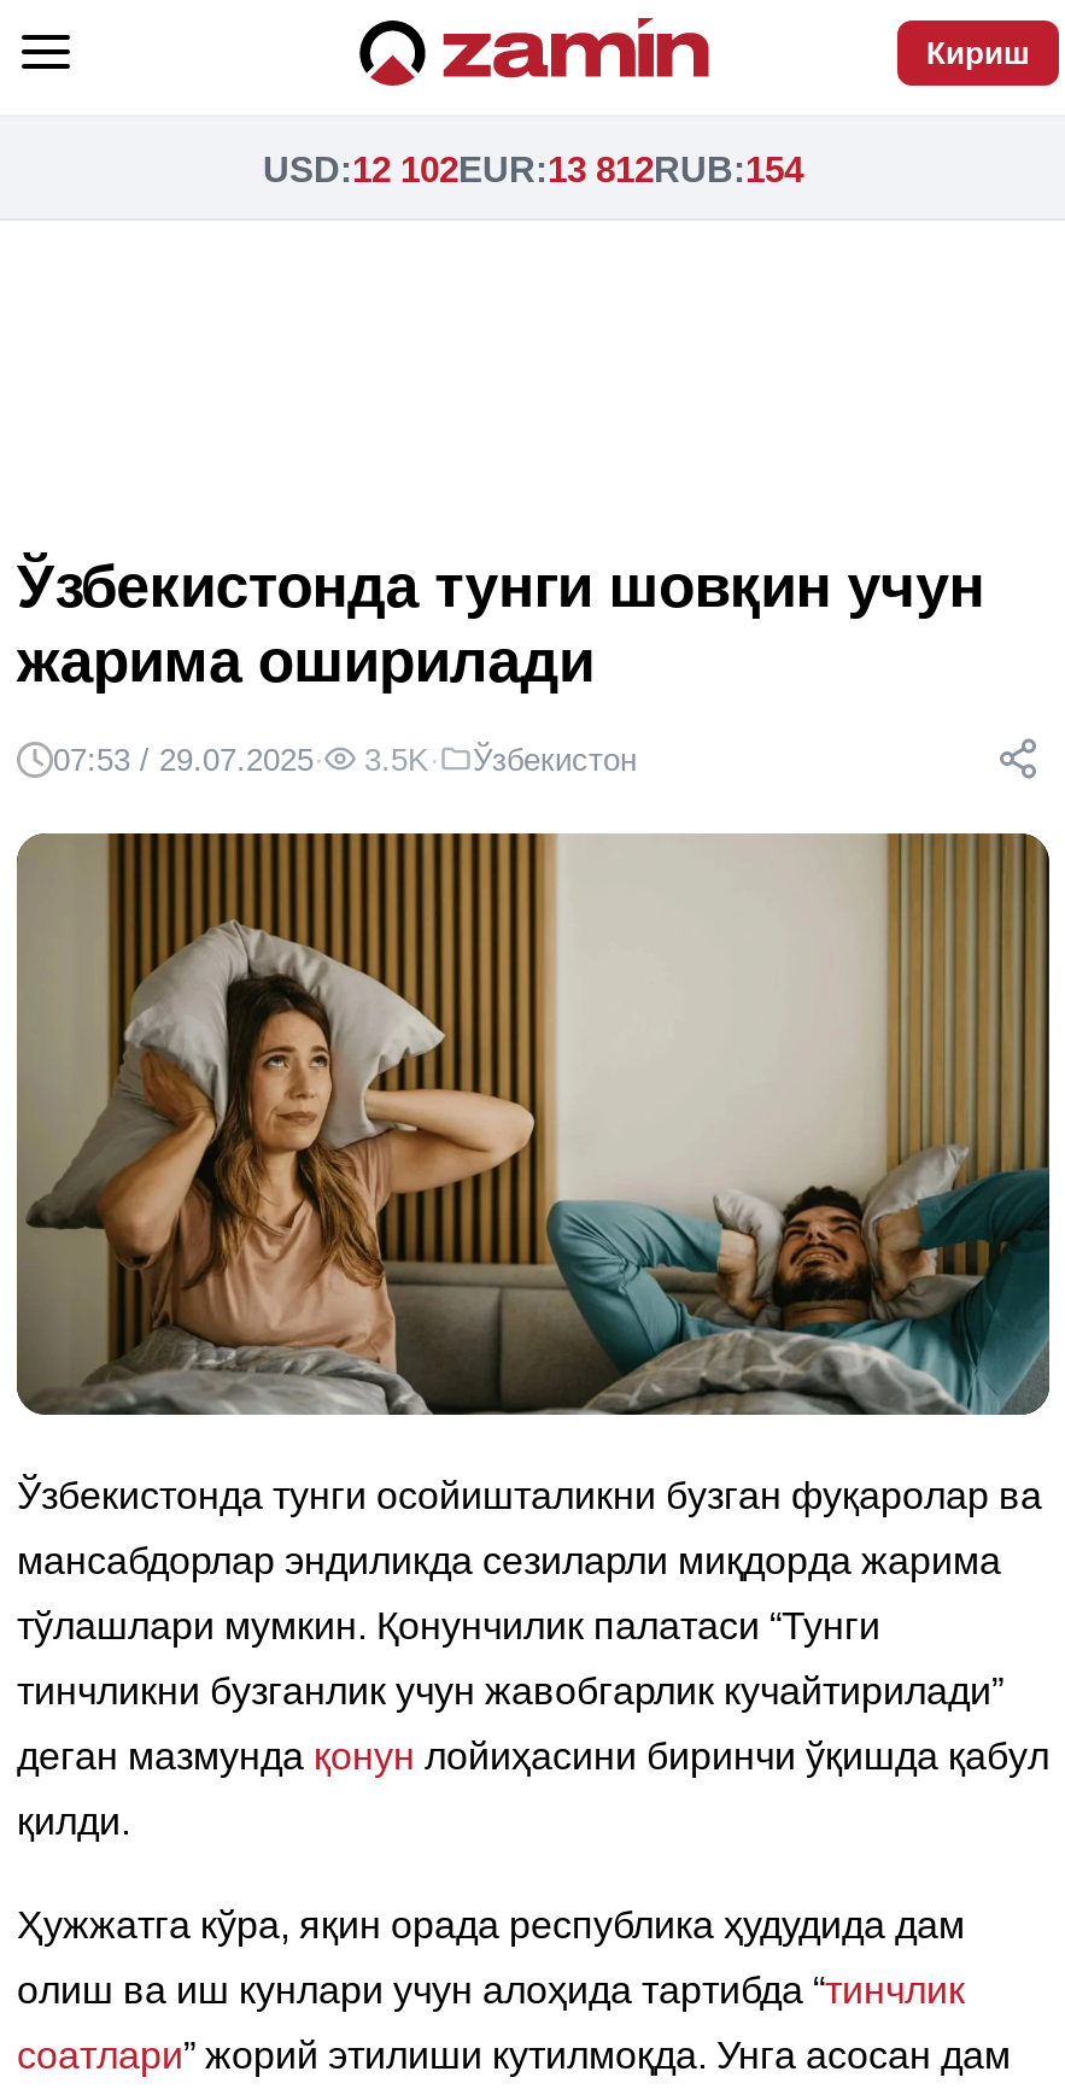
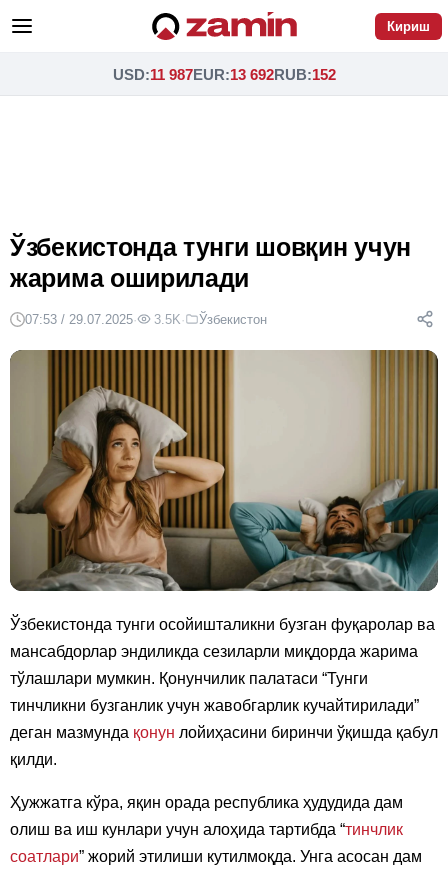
- USD:12 102EUR:13 812RUB:154
+ USD:11 987EUR:13 692RUB:152
